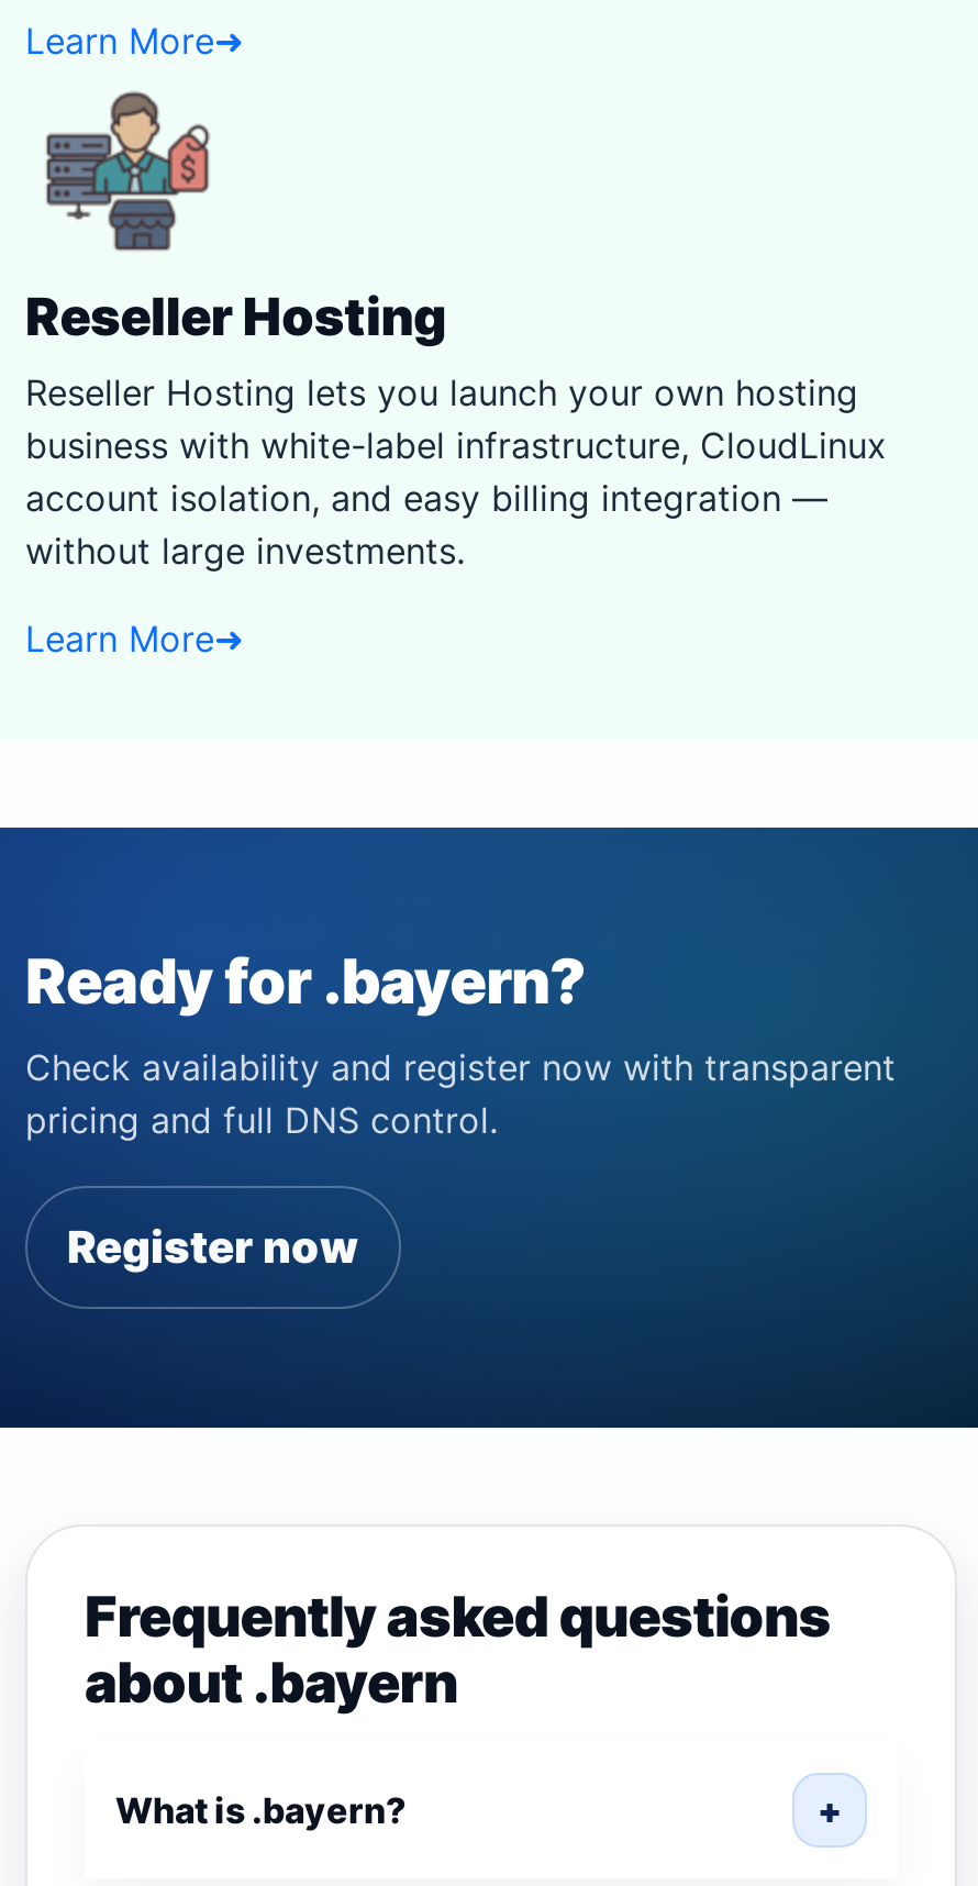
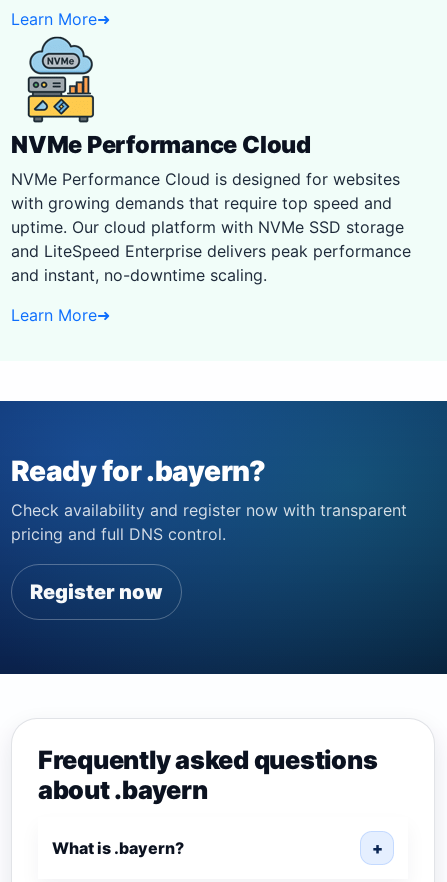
- [image]
- Reseller Hosting
- Reseller Hosting lets you launch your own hosting
- business with white-label infrastructure, CloudLinux
- account isolation, and easy billing integration —
- without large investments.
+ [image]
+ NVMe Performance Cloud
+ NVMe Performance Cloud is designed for websites
+ with growing demands that require top speed and
+ uptime. Our cloud platform with NVMe SSD storage
+ and LiteSpeed Enterprise delivers peak performance
+ and instant, no-downtime scaling.
